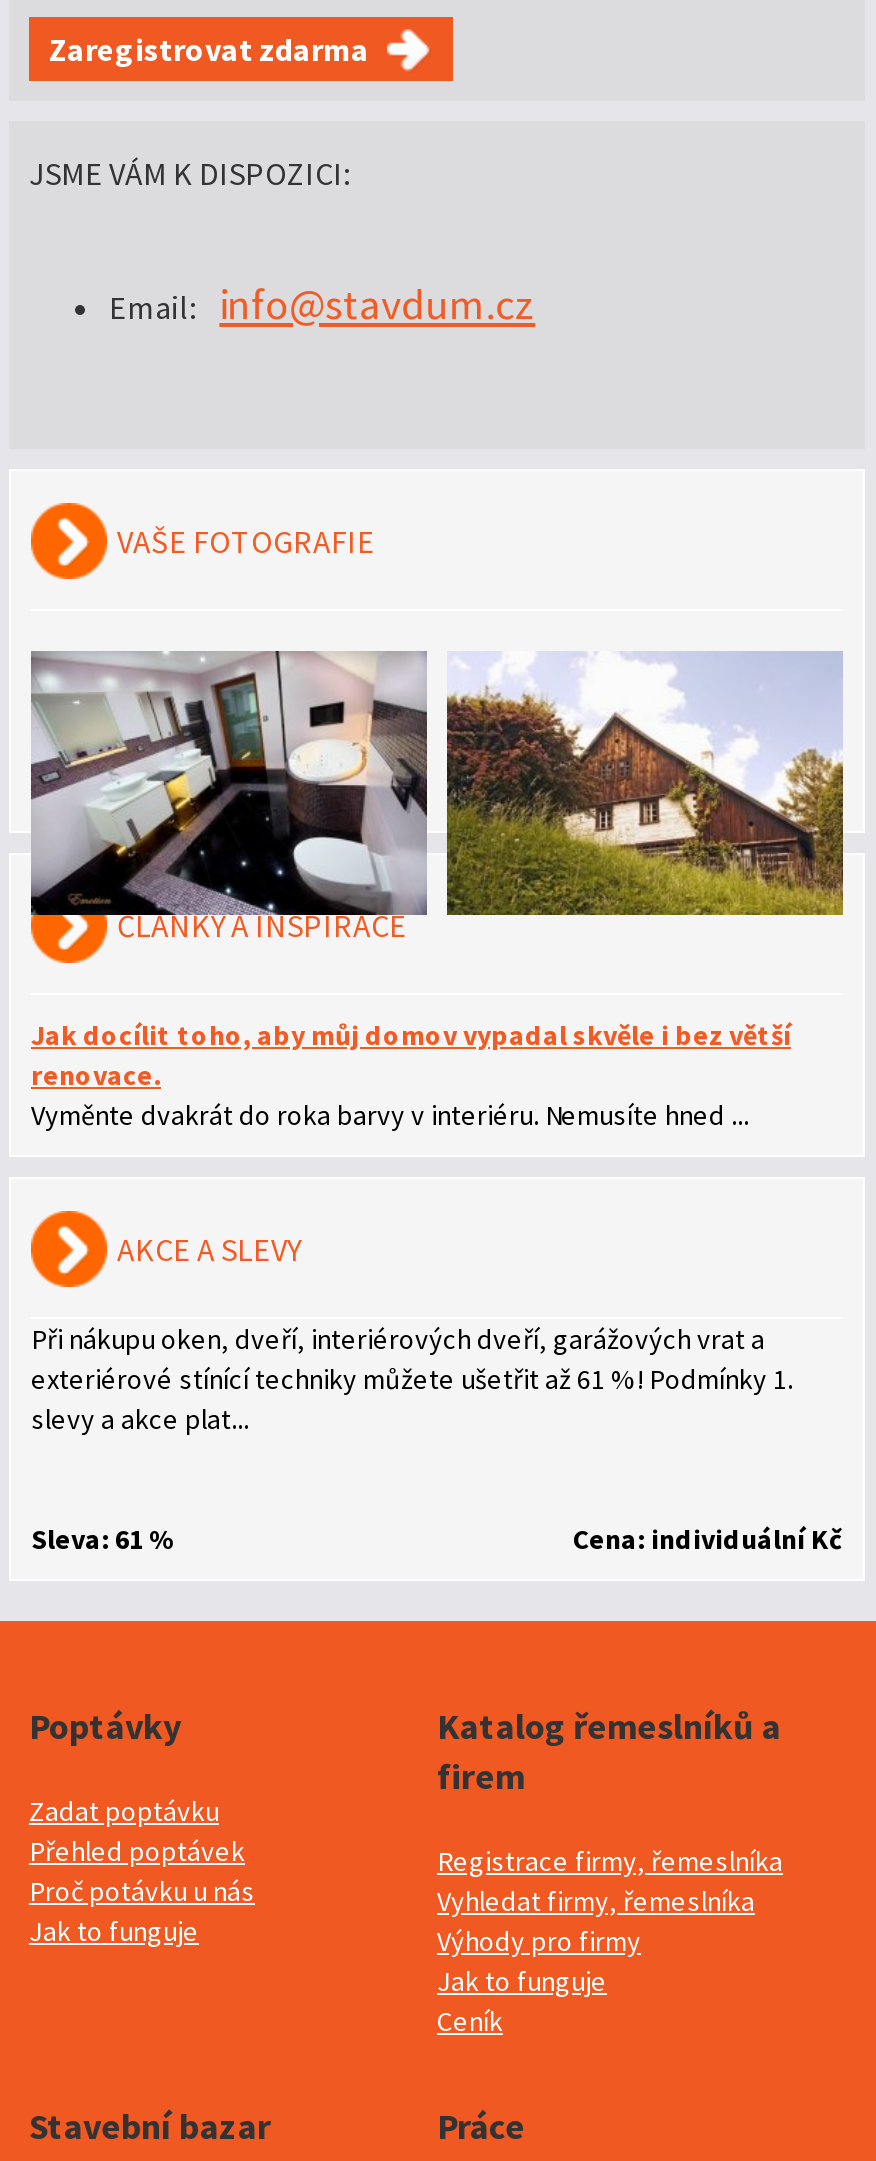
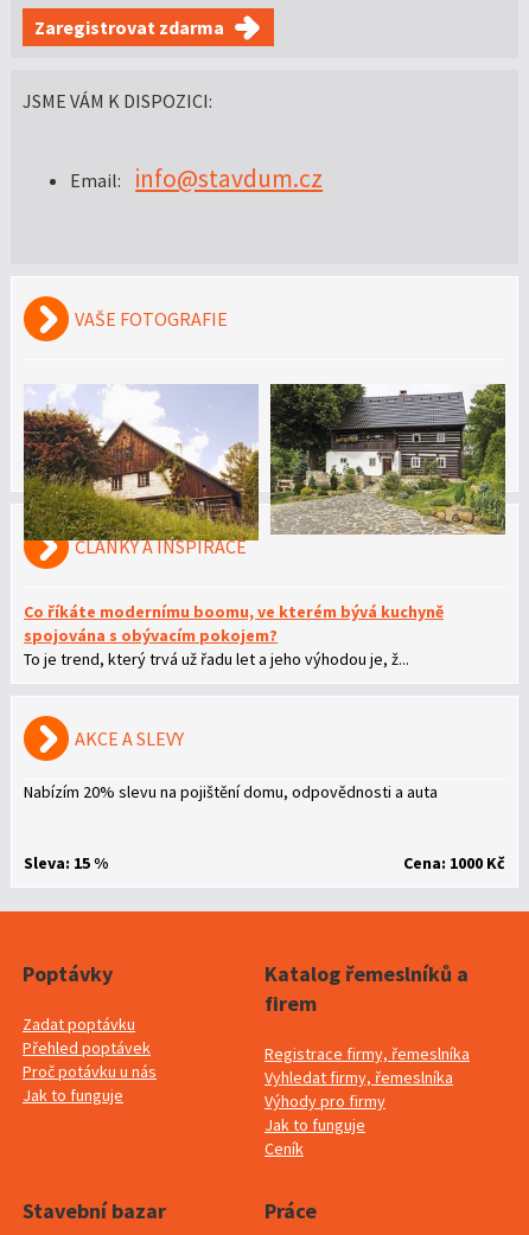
- [image]
+ [image]

- [image]
+ [image]

- Jak docílit toho, aby můj domov vypadal skvěle i bez větší
- renovace.
- Vyměnte dvakrát do roka barvy v interiéru. Nemusíte hned ...
+ Co říkáte modernímu boomu, ve kterém bývá kuchyně
+ spojována s obývacím pokojem?
+ To je trend, který trvá už řadu let a jeho výhodou je, ž...

- Při nákupu oken, dveří, interiérových dveří, garážových vrat a
- exteriérové stínící techniky můžete ušetřit až 61 %! Podmínky 1.
- slevy a akce plat...
+ Nabízím 20% slevu na pojištění domu, odpovědnosti a auta

- Sleva: 61 %
- Cena: individuální Kč
+ Sleva: 15 %
+ Cena: 1000 Kč
